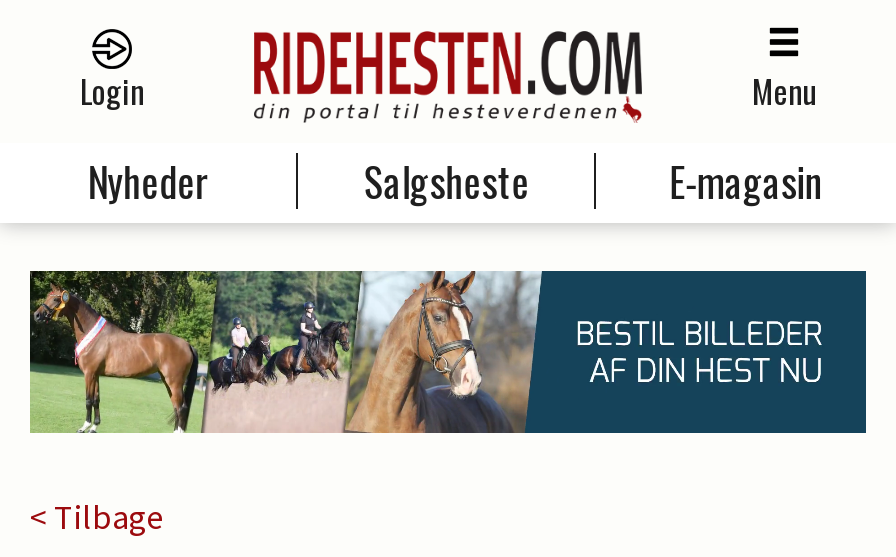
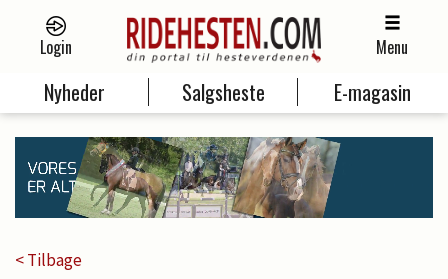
- [image]
+ [image]
